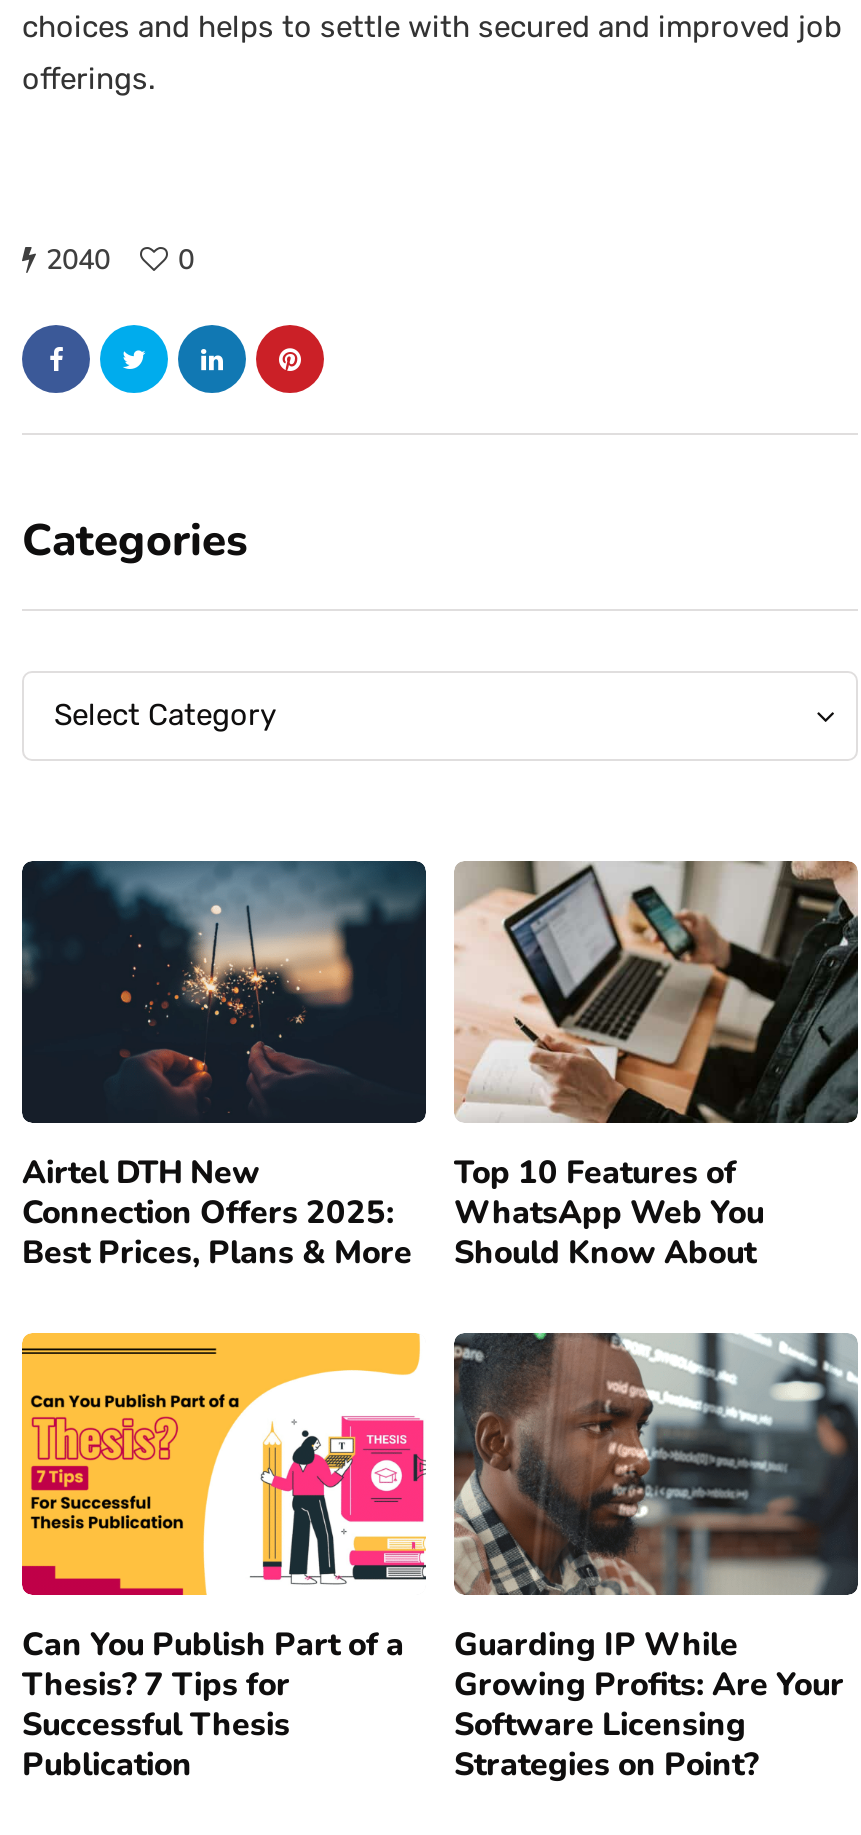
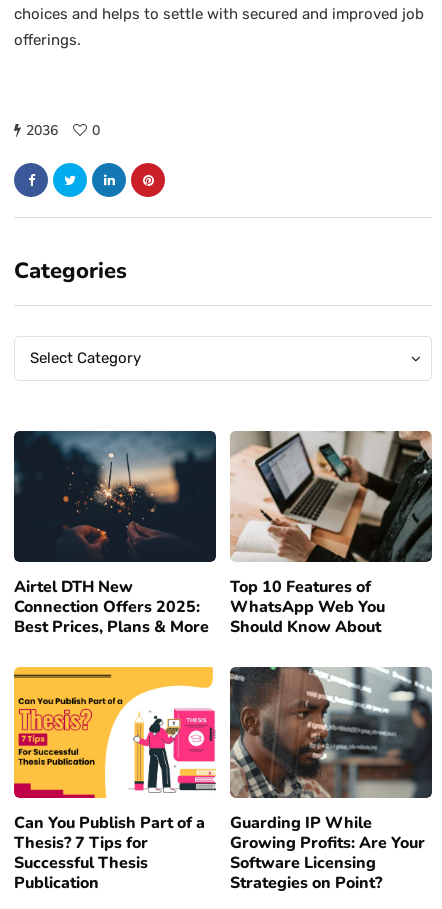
- 2040 0
+ 2036 0
